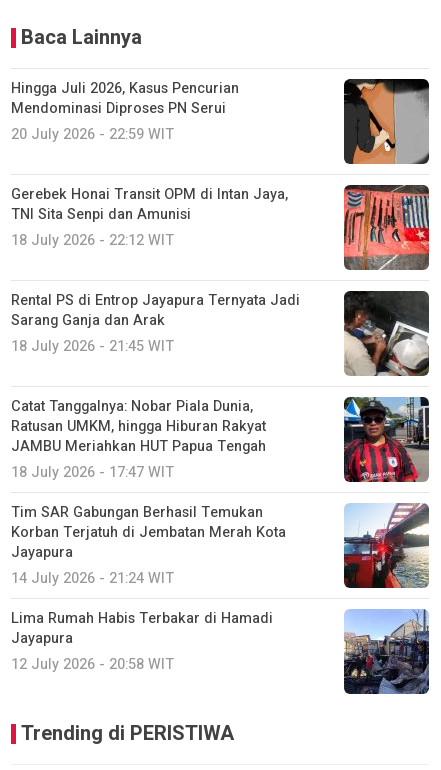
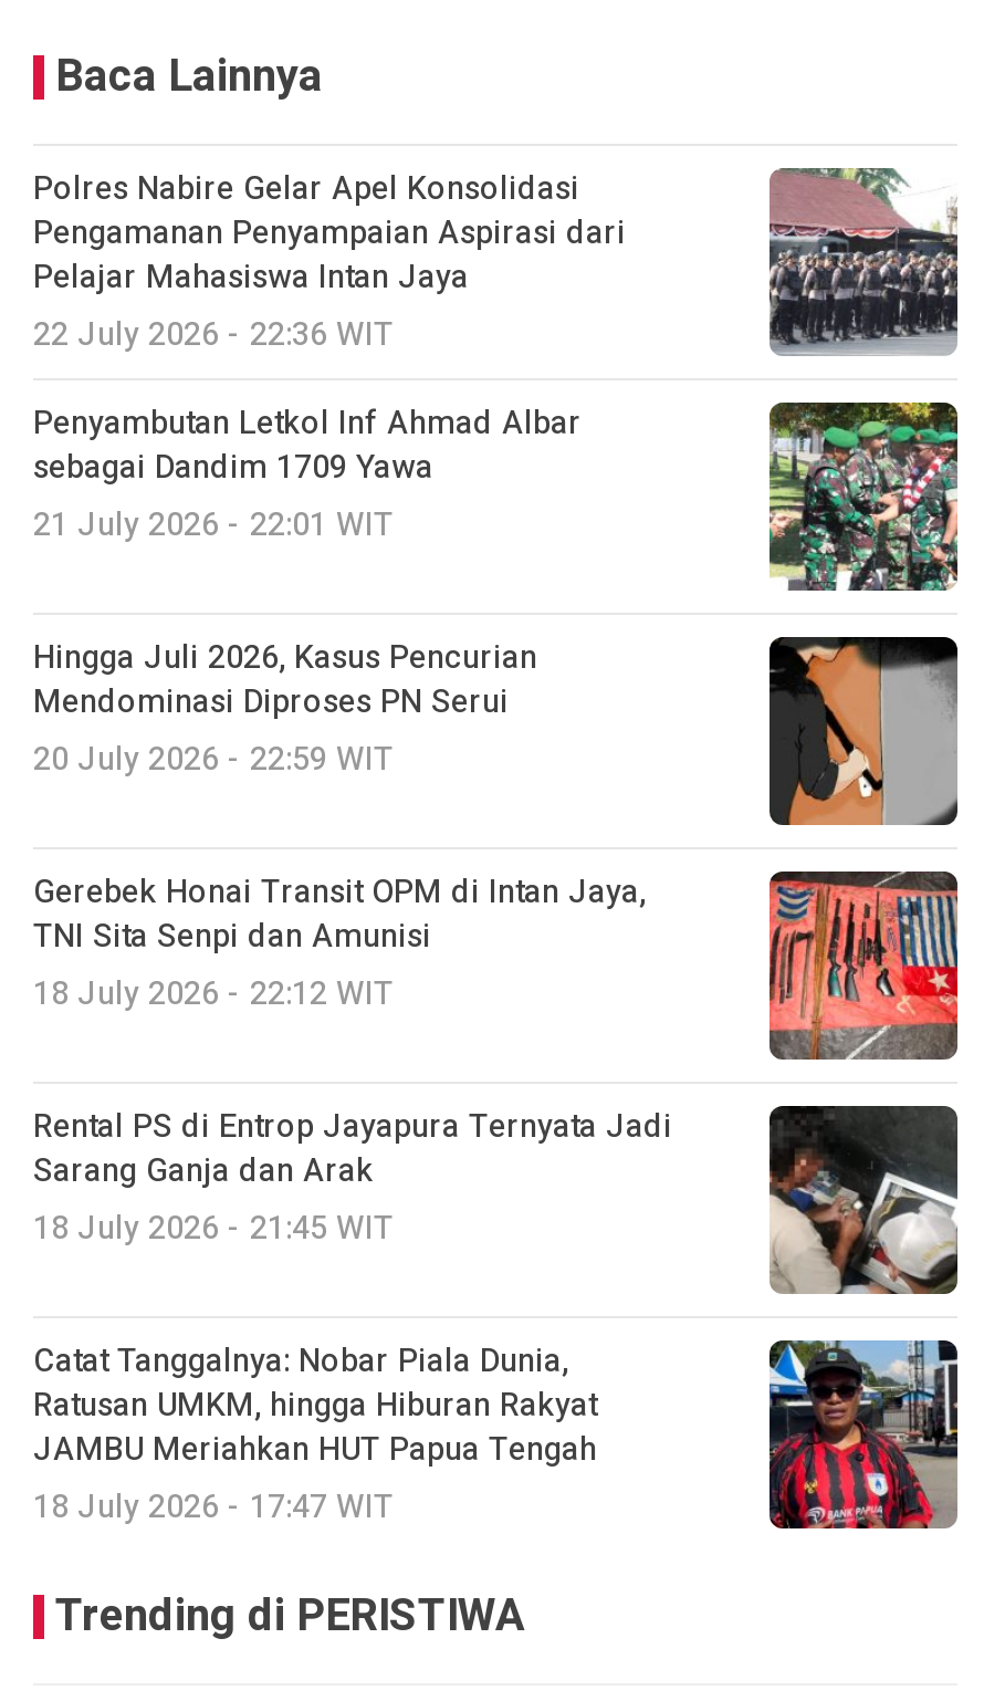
+ Polres Nabire Gelar Apel Konsolidasi
+ Pengamanan Penyampaian Aspirasi dari
+ Pelajar Mahasiswa Intan Jaya
+ 22 July 2026 - 22:36 WIT
+ Penyambutan Letkol Inf Ahmad Albar
+ sebagai Dandim 1709 Yawa
+ 21 July 2026 - 22:01 WIT

+ [image]

+ [image]

moved down: Hingga Juli 2026, Kasus Pencurian | Mendominasi Diproses PN Serui | 20 July 2026 - 22:59 WIT | ... | JAMBU Meriahkan HUT Papua Tengah | 18 July 2026 - 17:47 WIT

- Tim SAR Gabungan Berhasil Temukan
- Korban Terjatuh di Jembatan Merah Kota
- Jayapura
- 14 July 2026 - 21:24 WIT
- Lima Rumah Habis Terbakar di Hamadi
- Jayapura
- 12 July 2026 - 20:58 WIT

- [image]

- [image]
